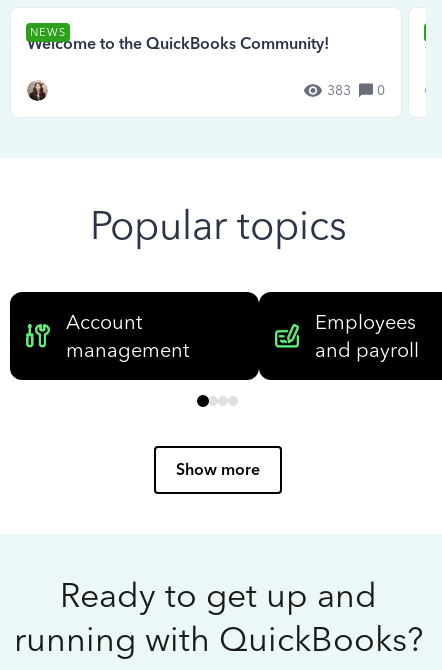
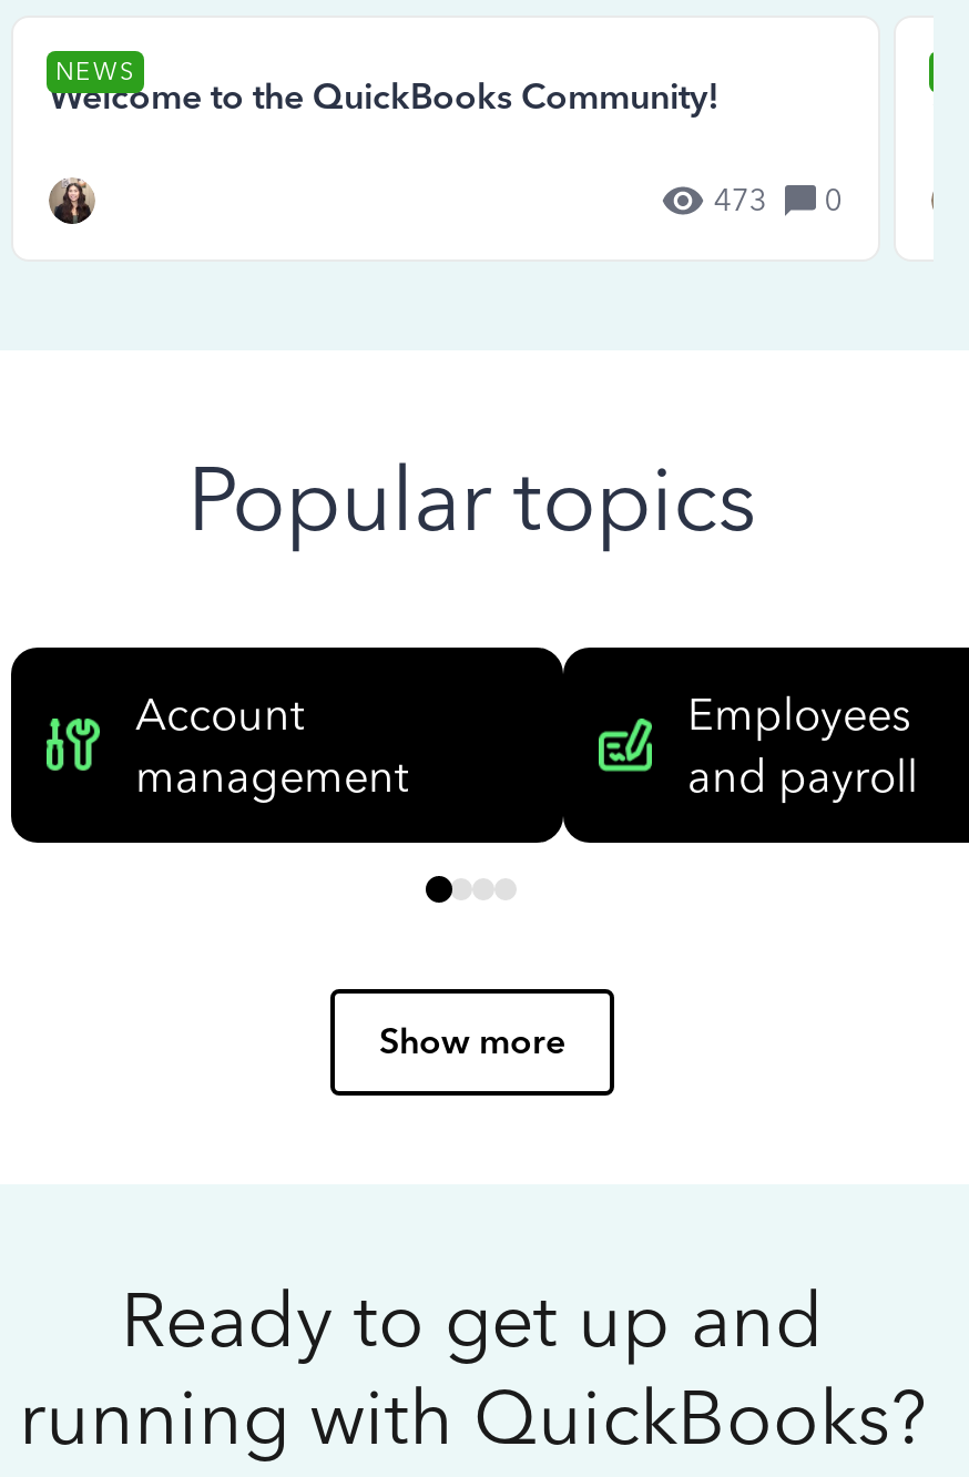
- 383 0
+ 473 0
